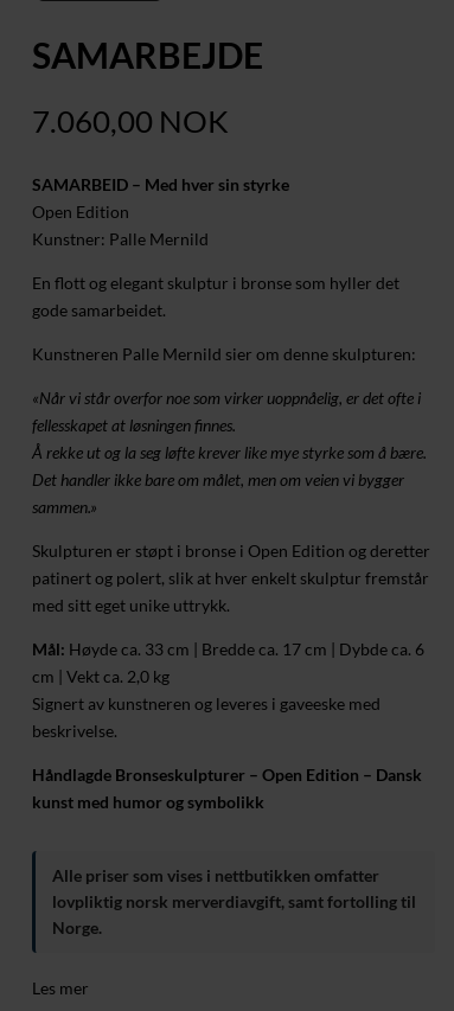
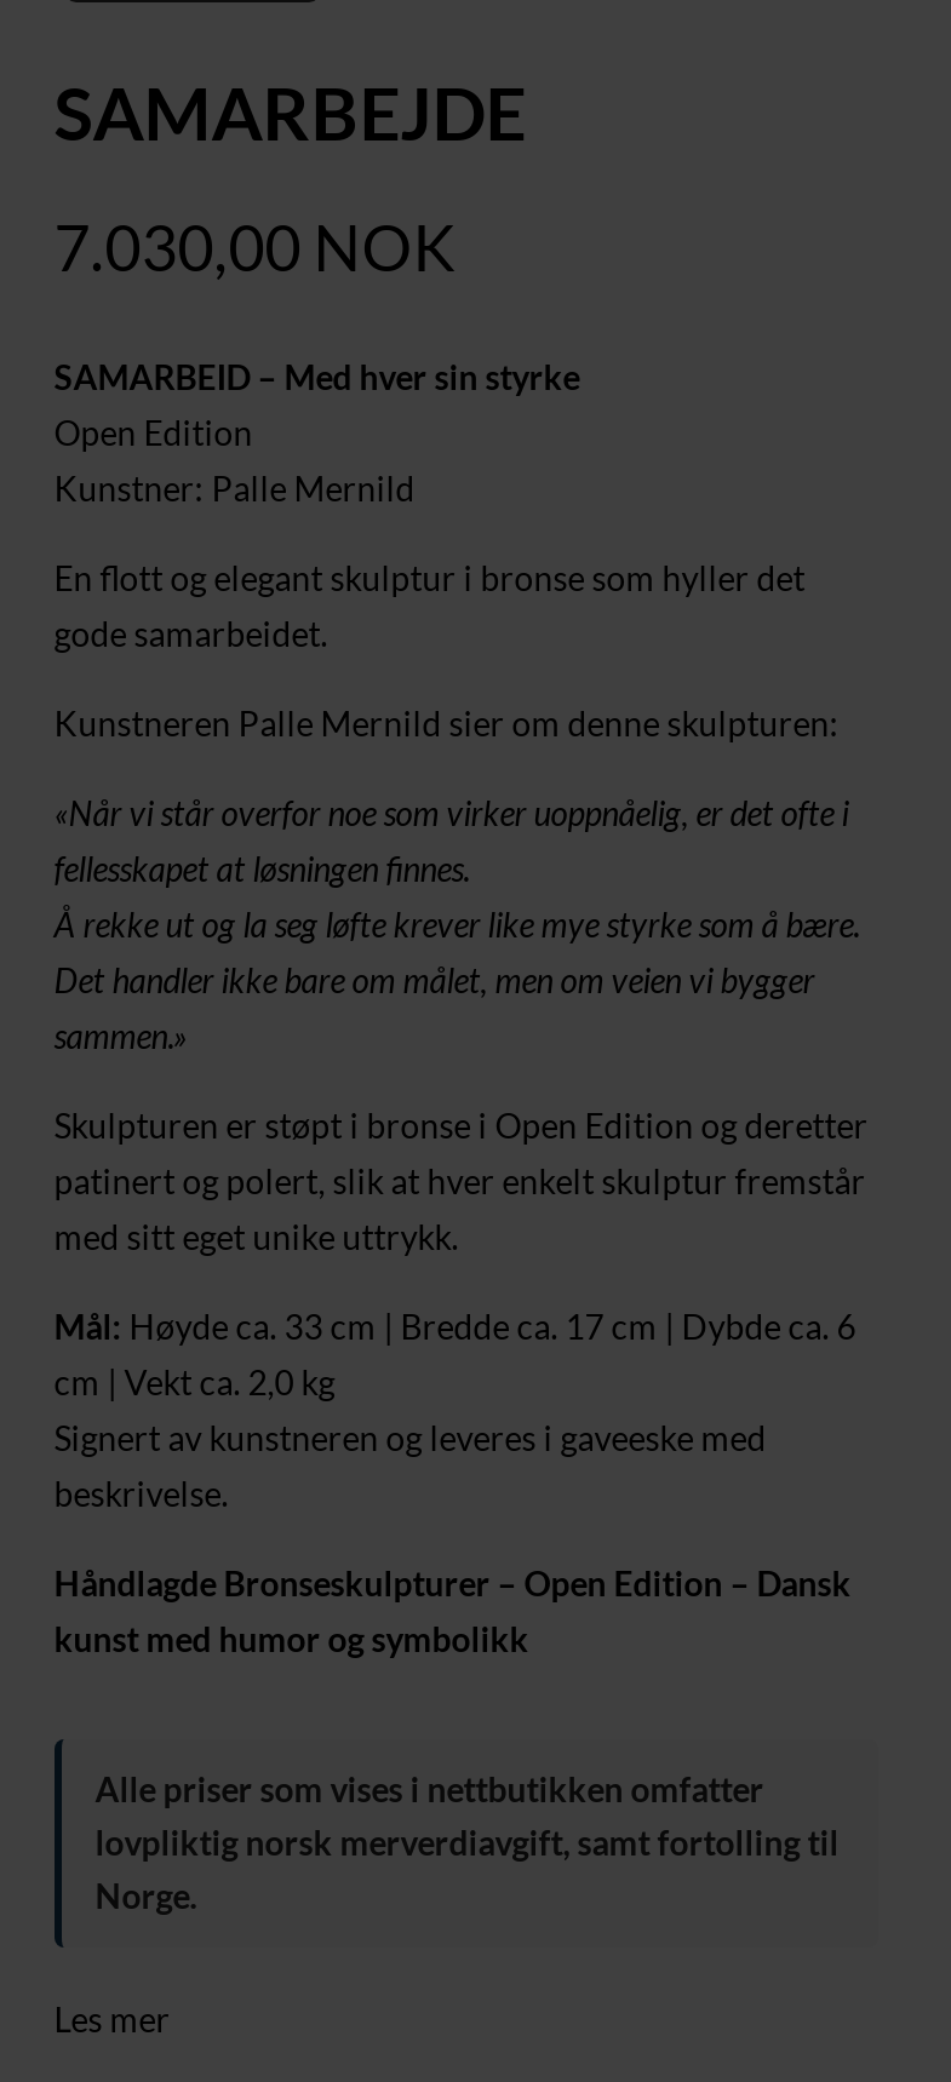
- 7.060,00 NOK
+ 7.030,00 NOK
